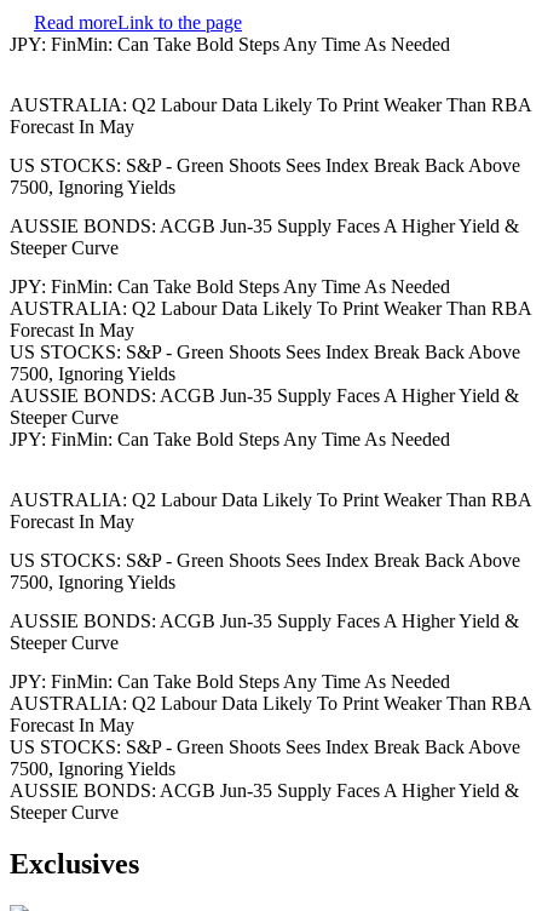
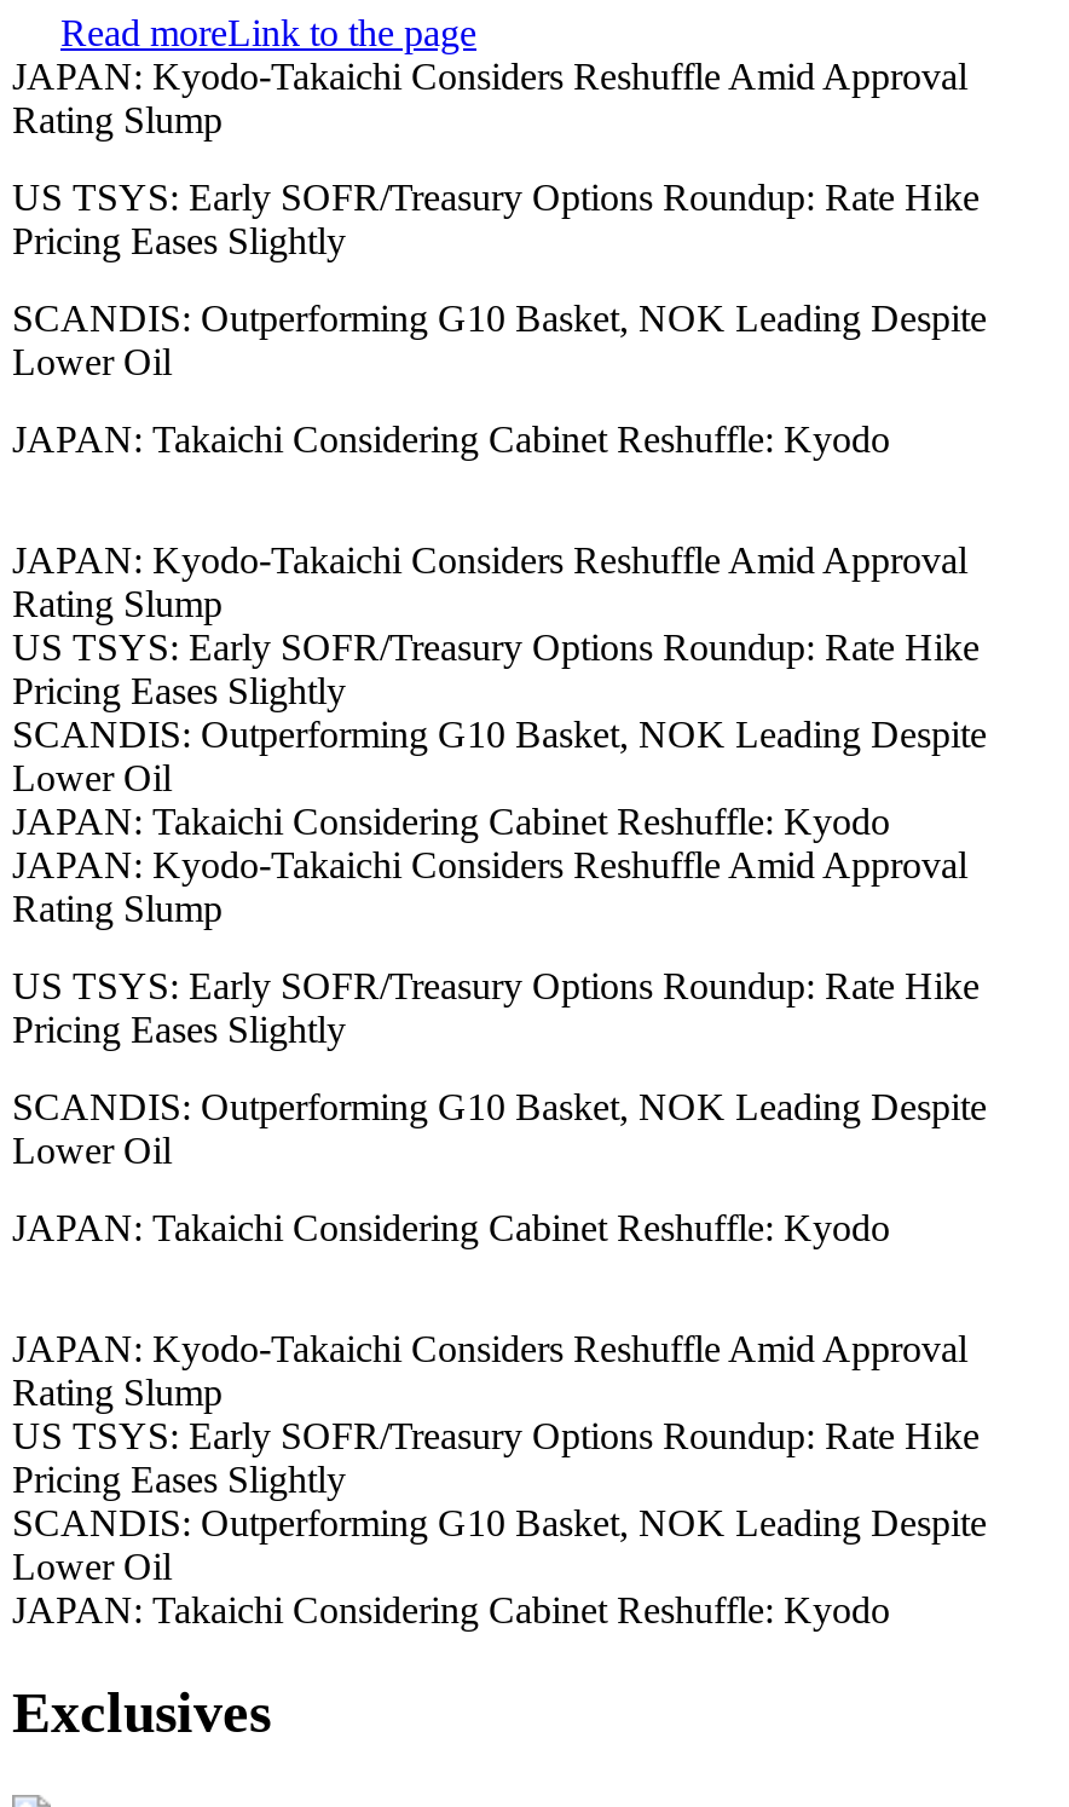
- JPY: FinMin: Can Take Bold Steps Any Time As Needed
+ JAPAN: Kyodo-Takaichi Considers Reshuffle Amid Approval
+ Rating Slump

- AUSTRALIA: Q2 Labour Data Likely To Print Weaker Than RBA
- Forecast In May
+ US TSYS: Early SOFR/Treasury Options Roundup: Rate Hike
+ Pricing Eases Slightly

- US STOCKS: S&P - Green Shoots Sees Index Break Back Above
- 7500, Ignoring Yields
+ SCANDIS: Outperforming G10 Basket, NOK Leading Despite
+ Lower Oil

- AUSSIE BONDS: ACGB Jun-35 Supply Faces A Higher Yield &
- Steeper Curve
+ JAPAN: Takaichi Considering Cabinet Reshuffle: Kyodo

- JPY: FinMin: Can Take Bold Steps Any Time As Needed
- AUSTRALIA: Q2 Labour Data Likely To Print Weaker Than RBA
- Forecast In May
- US STOCKS: S&P - Green Shoots Sees Index Break Back Above
- 7500, Ignoring Yields
- AUSSIE BONDS: ACGB Jun-35 Supply Faces A Higher Yield &
- Steeper Curve
- JPY: FinMin: Can Take Bold Steps Any Time As Needed
+ JAPAN: Kyodo-Takaichi Considers Reshuffle Amid Approval
+ Rating Slump
+ US TSYS: Early SOFR/Treasury Options Roundup: Rate Hike
+ Pricing Eases Slightly
+ SCANDIS: Outperforming G10 Basket, NOK Leading Despite
+ Lower Oil
+ JAPAN: Takaichi Considering Cabinet Reshuffle: Kyodo
+ JAPAN: Kyodo-Takaichi Considers Reshuffle Amid Approval
+ Rating Slump

- AUSTRALIA: Q2 Labour Data Likely To Print Weaker Than RBA
- Forecast In May
+ US TSYS: Early SOFR/Treasury Options Roundup: Rate Hike
+ Pricing Eases Slightly

- US STOCKS: S&P - Green Shoots Sees Index Break Back Above
- 7500, Ignoring Yields
+ SCANDIS: Outperforming G10 Basket, NOK Leading Despite
+ Lower Oil

- AUSSIE BONDS: ACGB Jun-35 Supply Faces A Higher Yield &
- Steeper Curve
+ JAPAN: Takaichi Considering Cabinet Reshuffle: Kyodo

- JPY: FinMin: Can Take Bold Steps Any Time As Needed
- AUSTRALIA: Q2 Labour Data Likely To Print Weaker Than RBA
- Forecast In May
- US STOCKS: S&P - Green Shoots Sees Index Break Back Above
- 7500, Ignoring Yields
- AUSSIE BONDS: ACGB Jun-35 Supply Faces A Higher Yield &
- Steeper Curve
+ JAPAN: Kyodo-Takaichi Considers Reshuffle Amid Approval
+ Rating Slump
+ US TSYS: Early SOFR/Treasury Options Roundup: Rate Hike
+ Pricing Eases Slightly
+ SCANDIS: Outperforming G10 Basket, NOK Leading Despite
+ Lower Oil
+ JAPAN: Takaichi Considering Cabinet Reshuffle: Kyodo
